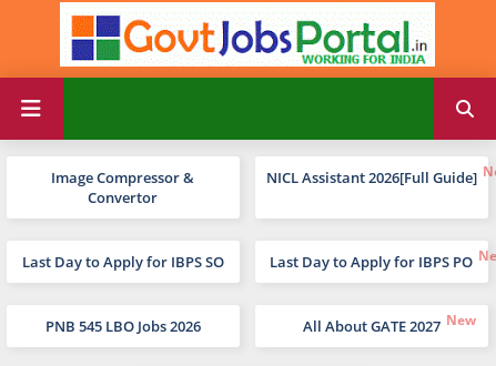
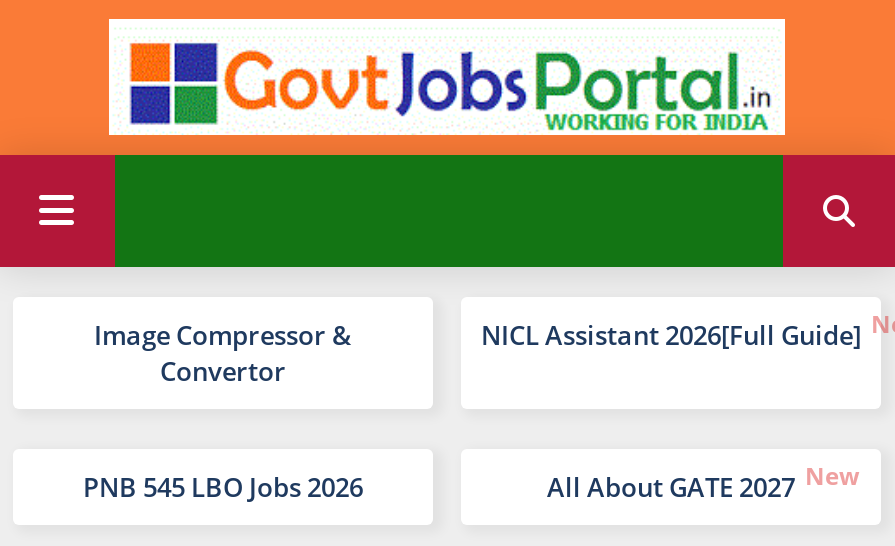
- Last Day to Apply for IBPS SO
- Last Day to Apply for IBPS PO
